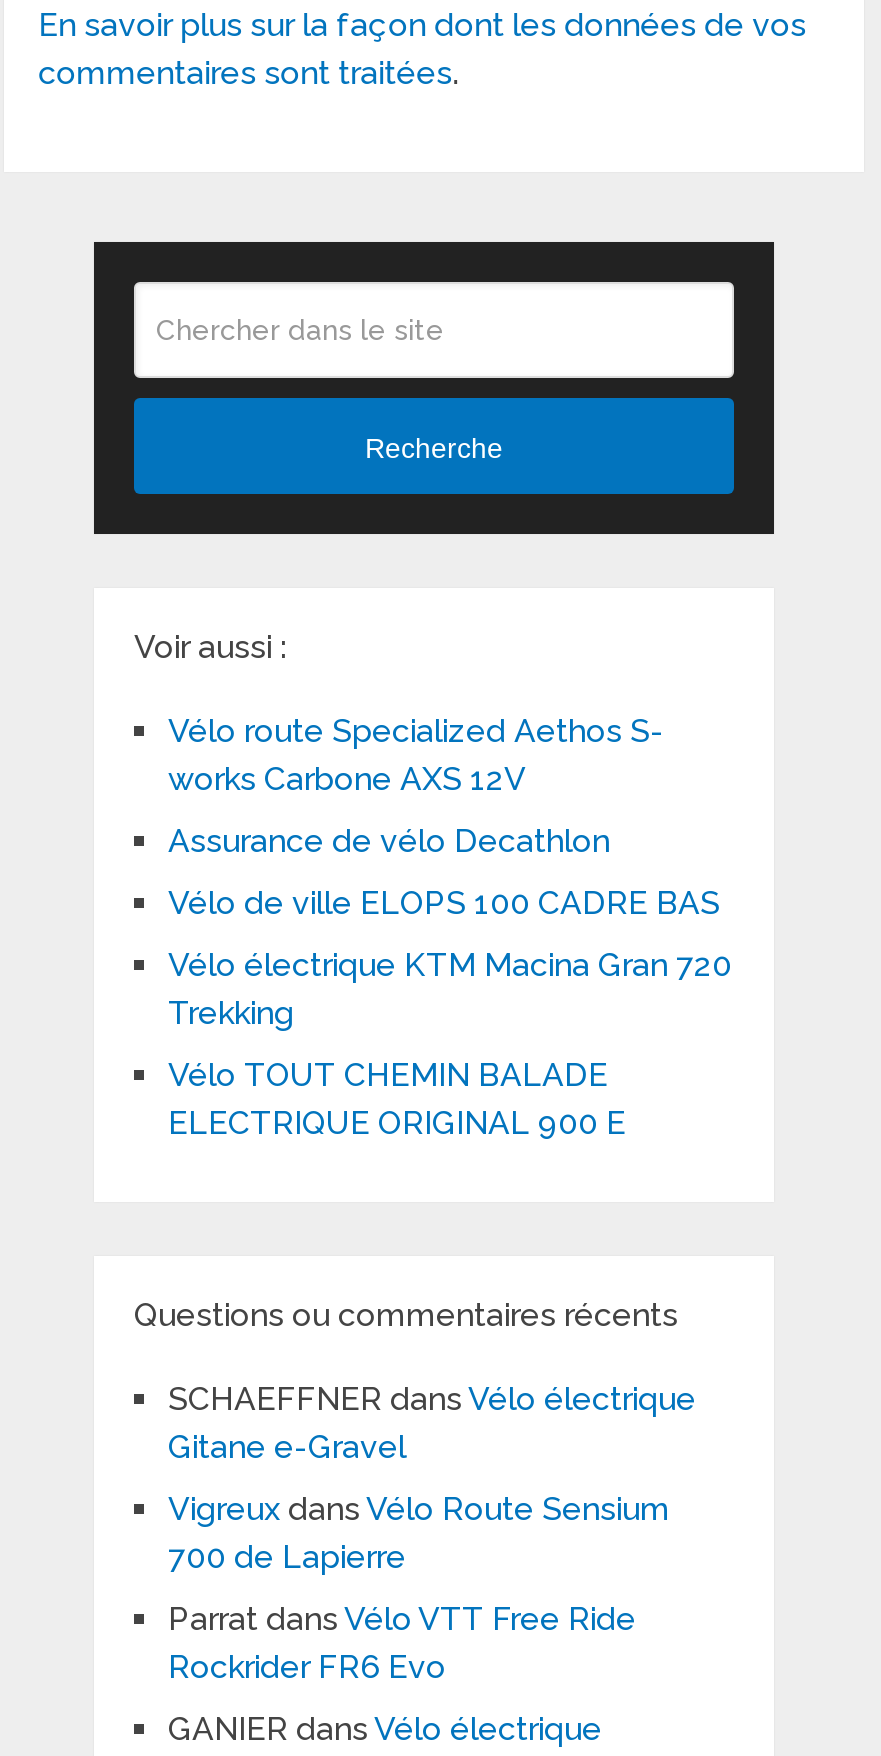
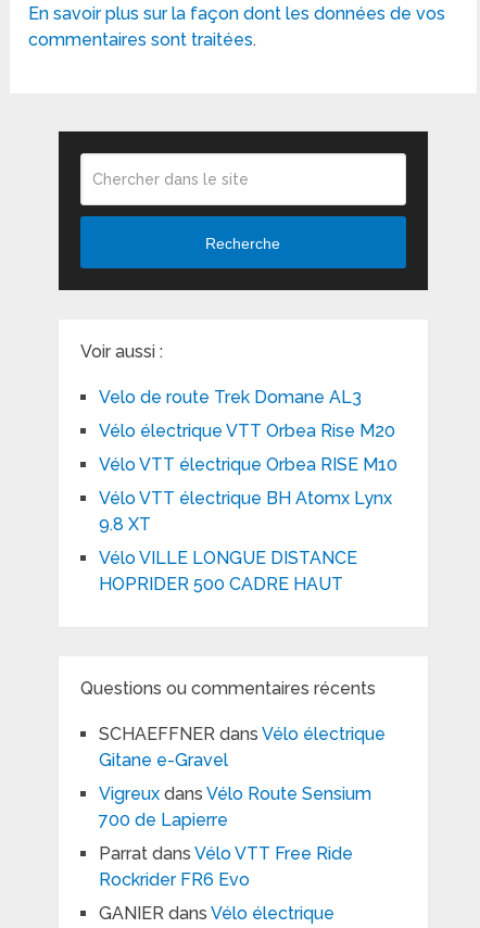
- Vélo route Specialized Aethos S-
- works Carbone AXS 12V
+ Velo de route Trek Domane AL3

- Assurance de vélo Decathlon
+ Vélo électrique VTT Orbea Rise M20

- Vélo de ville ELOPS 100 CADRE BAS
+ Vélo VTT électrique Orbea RISE M10

- Vélo électrique KTM Macina Gran 720
- Trekking
+ Vélo VTT électrique BH Atomx Lynx
+ 9.8 XT

- Vélo TOUT CHEMIN BALADE
- ELECTRIQUE ORIGINAL 900 E
+ Vélo VILLE LONGUE DISTANCE
+ HOPRIDER 500 CADRE HAUT
